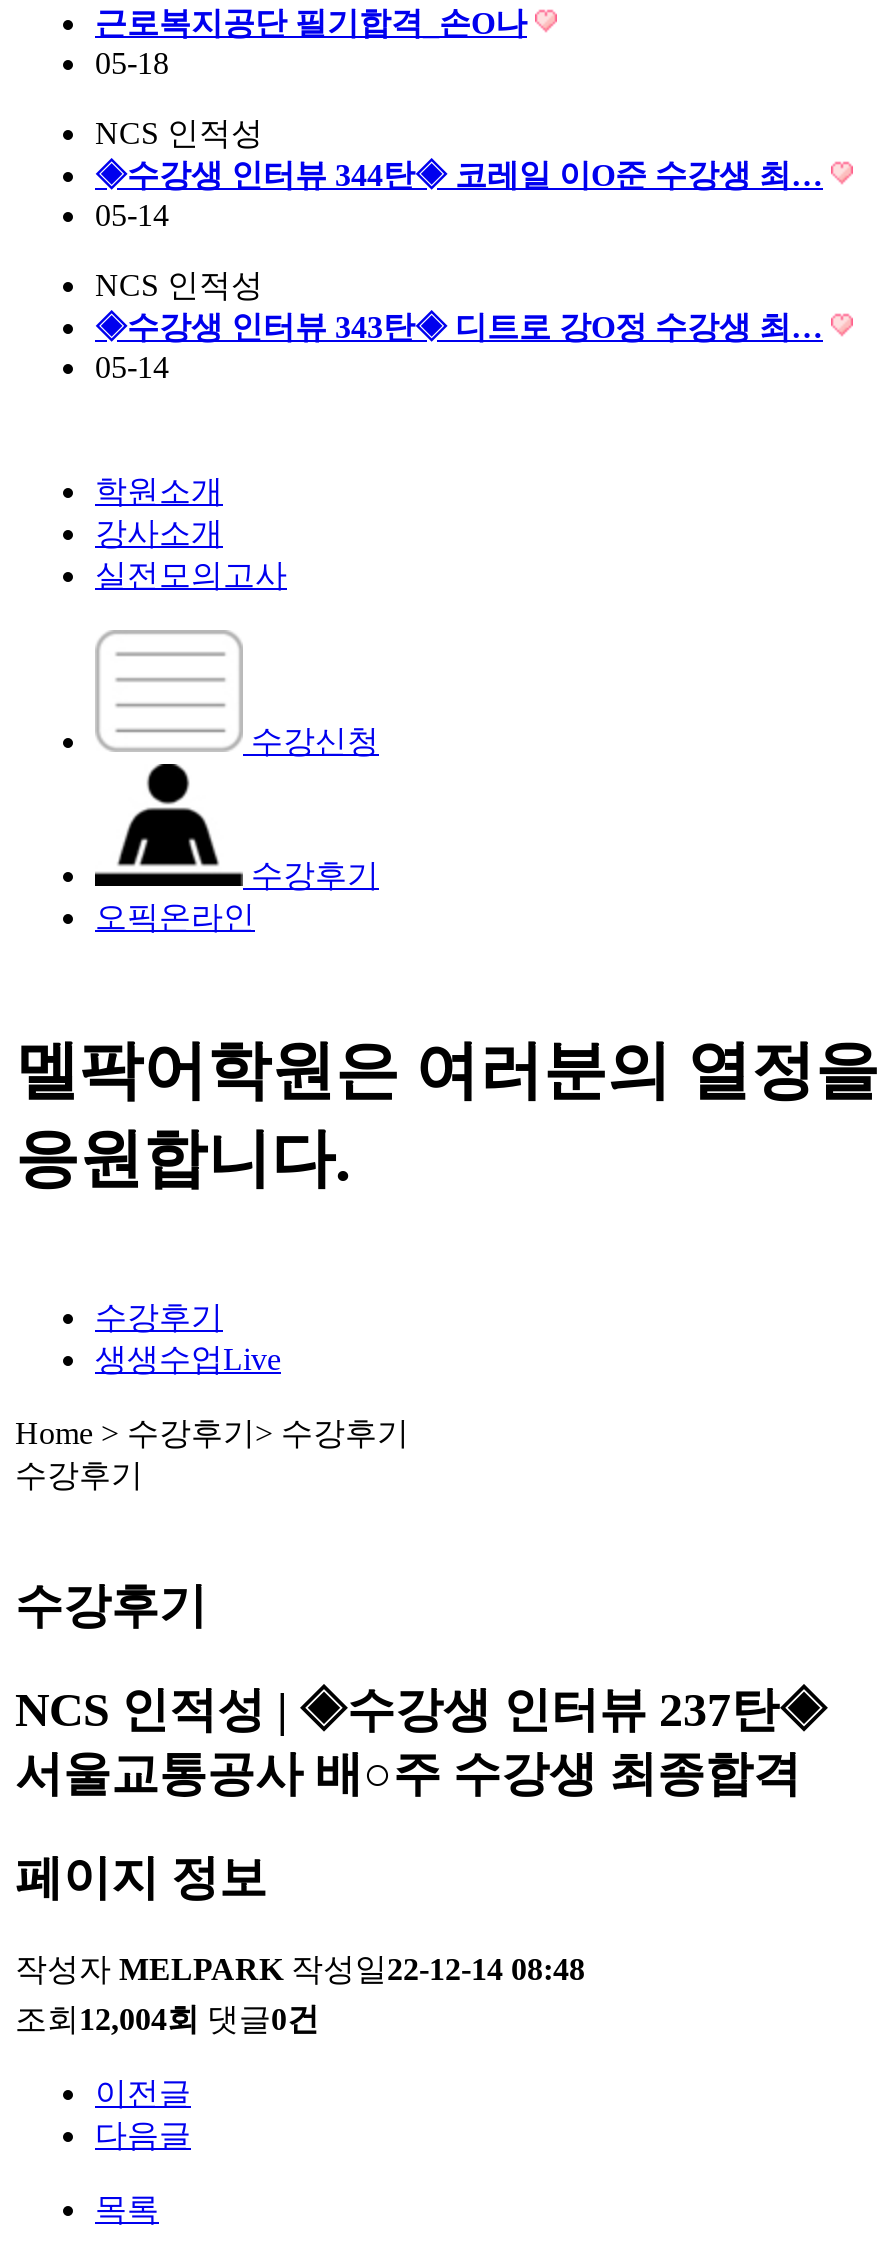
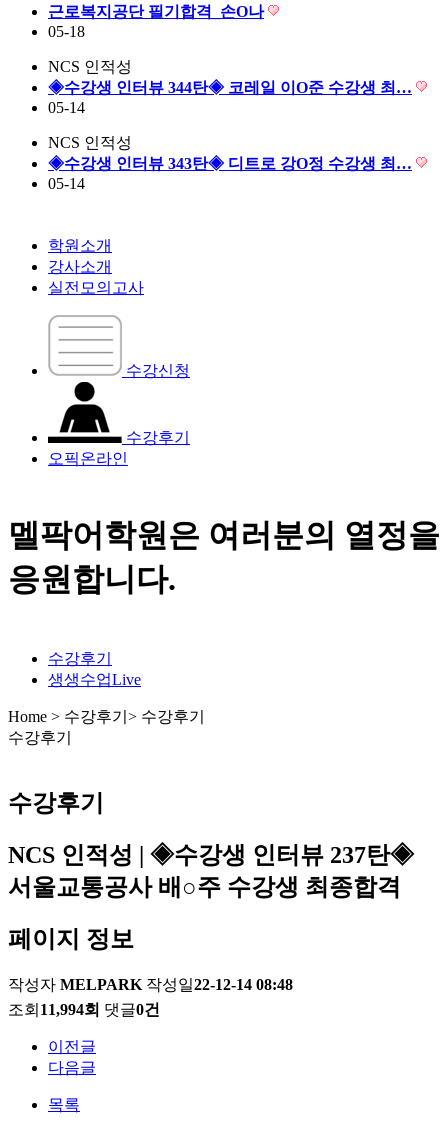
- 조회 12,004회 댓글0건
+ 조회 11,994회 댓글0건
